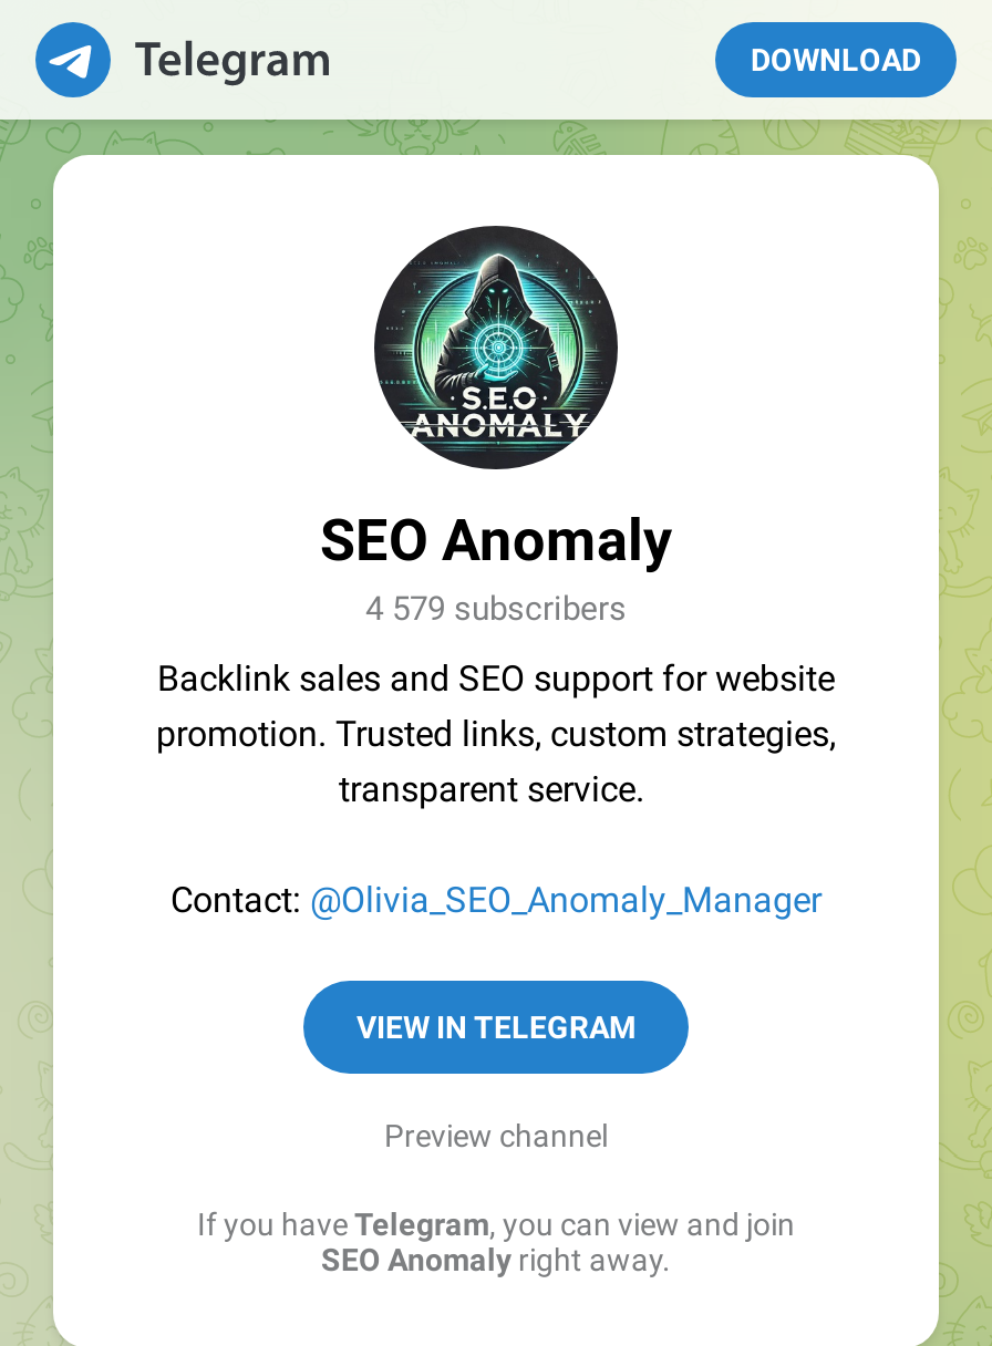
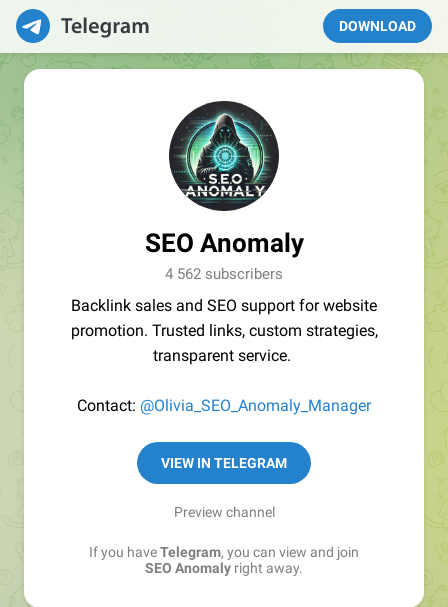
- 4 579 subscribers
+ 4 562 subscribers
